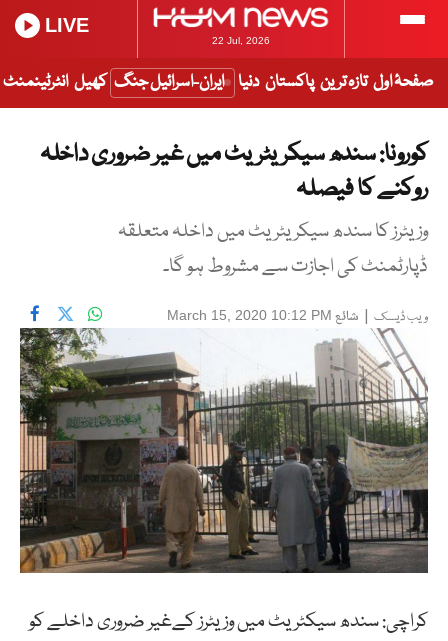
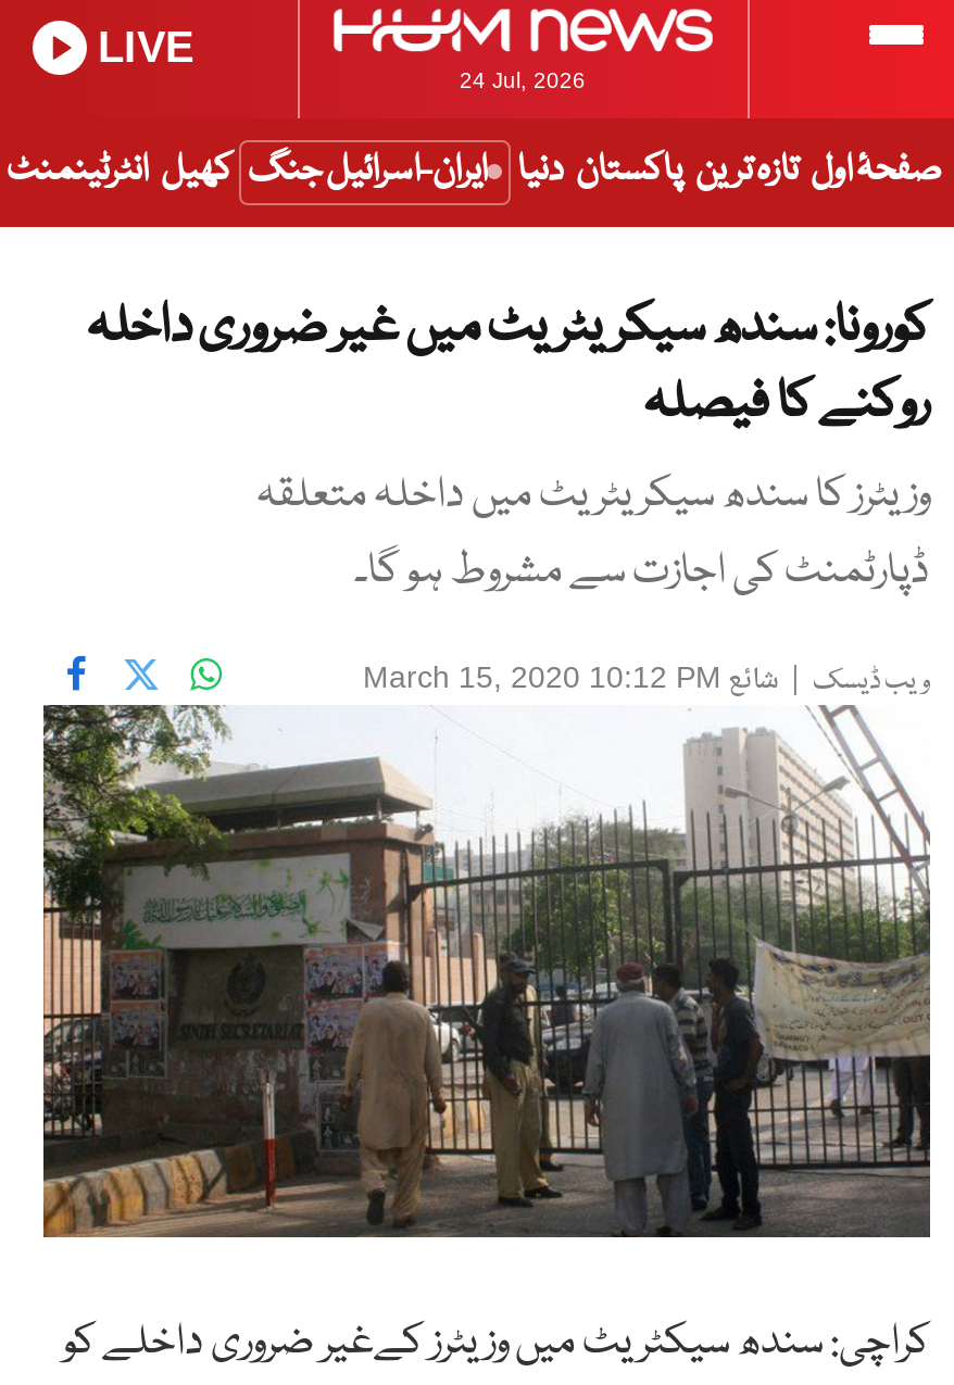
- 22 Jul, 2026
+ 24 Jul, 2026
